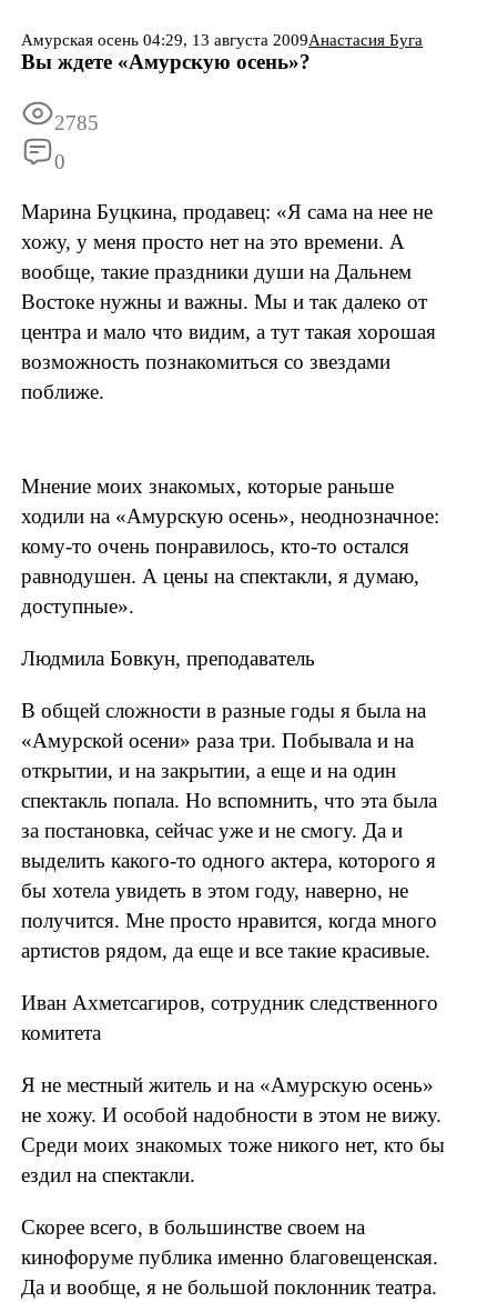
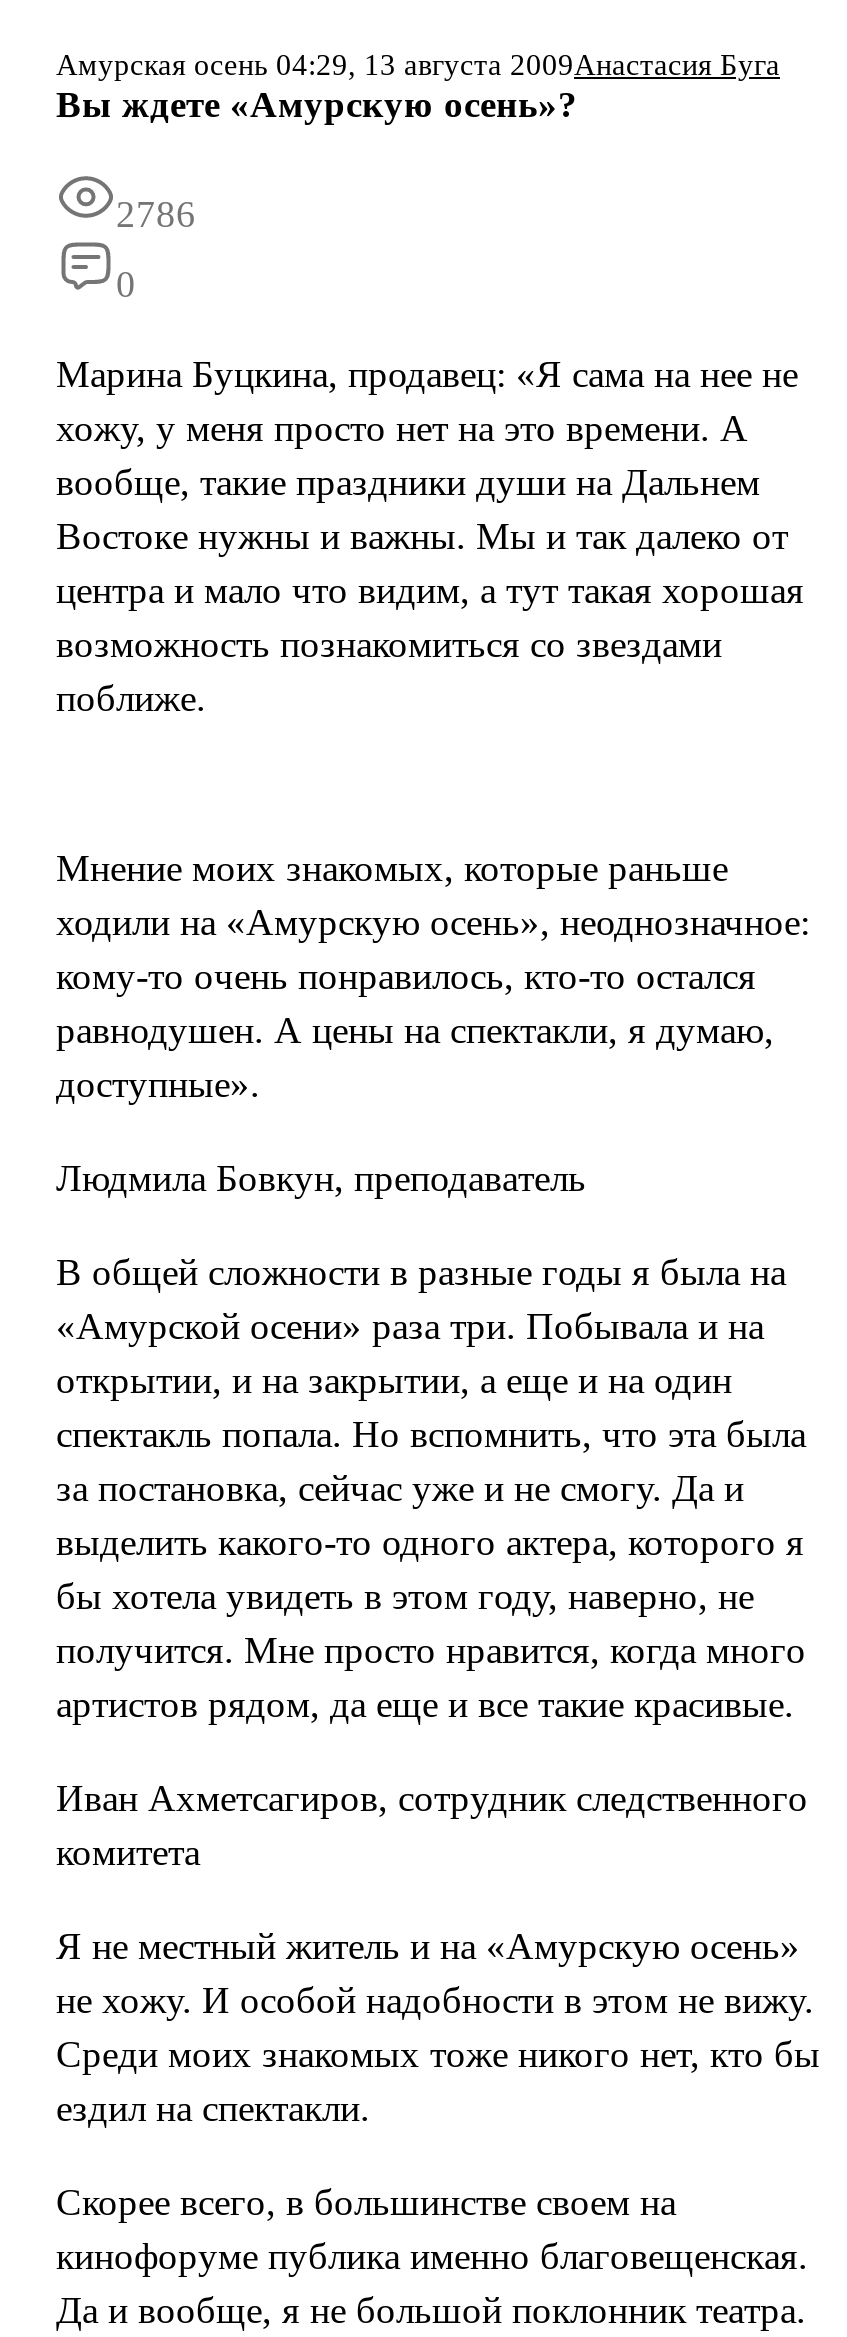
- 2785
+ 2786
